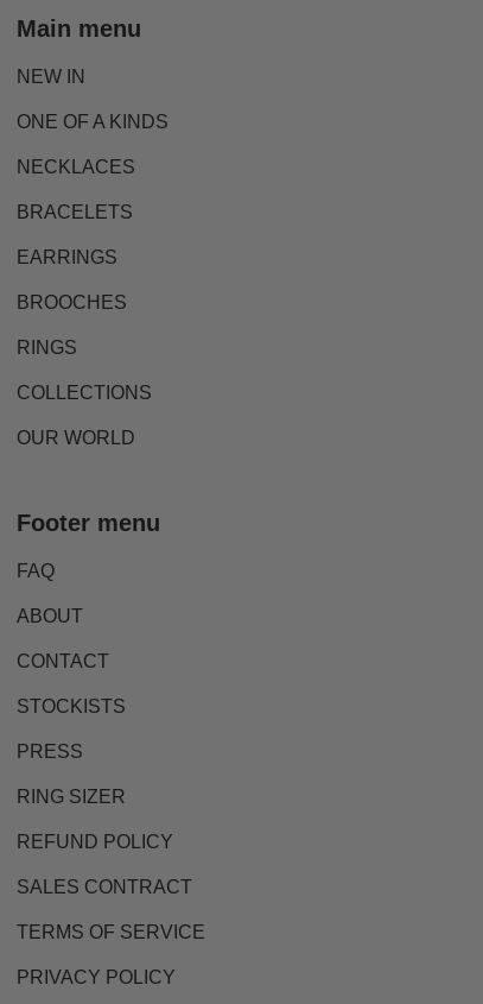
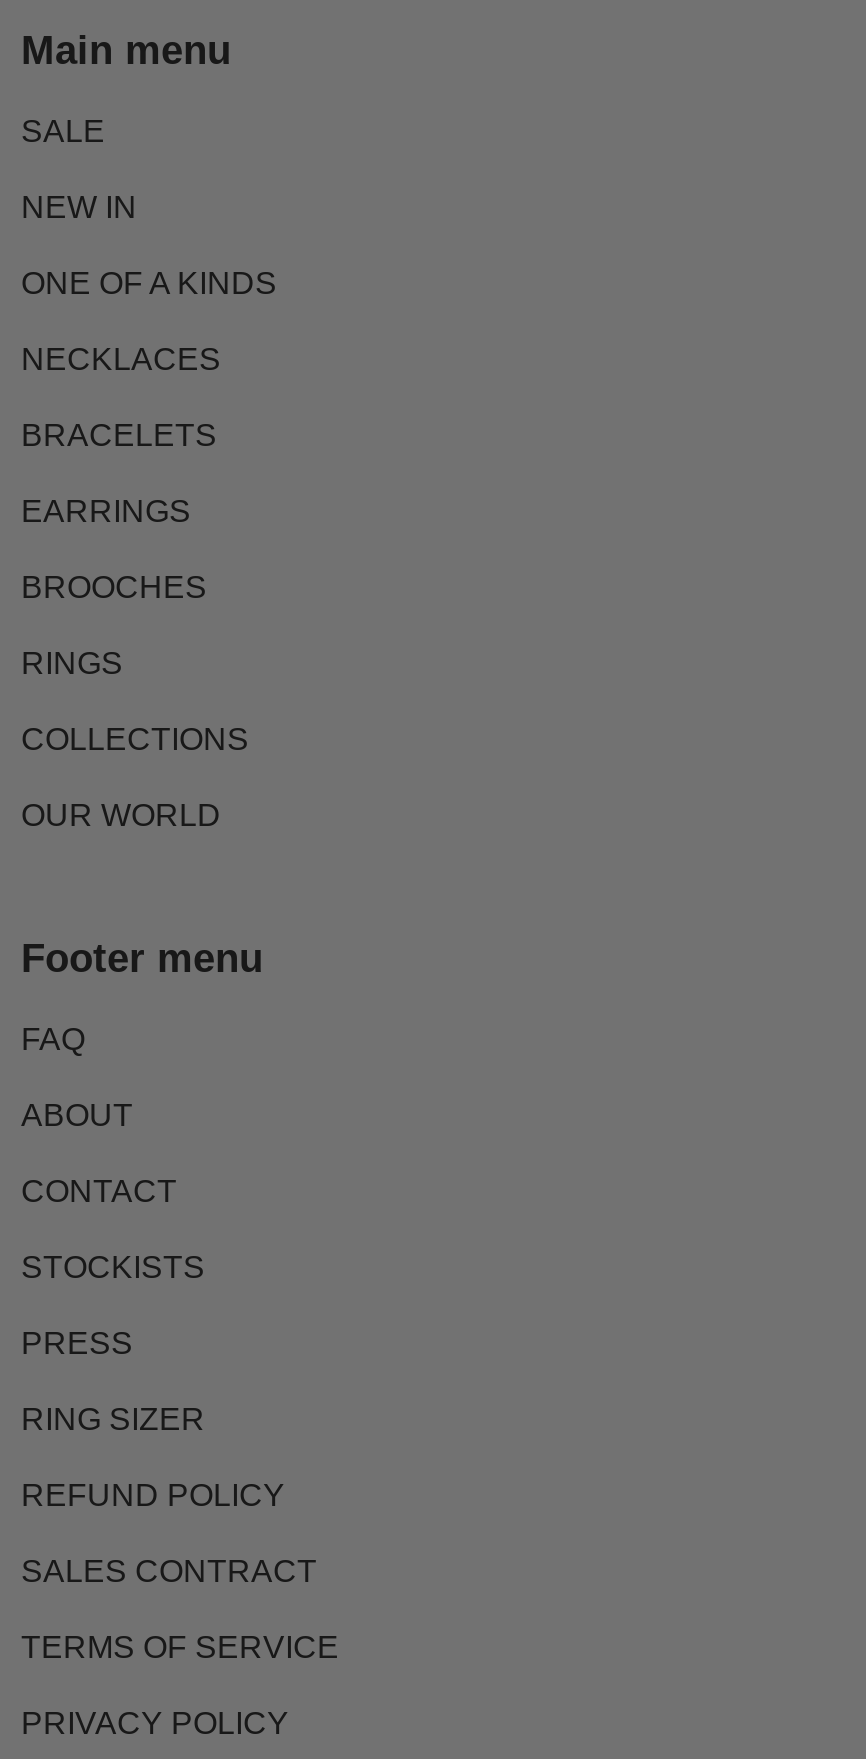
+ SALE
